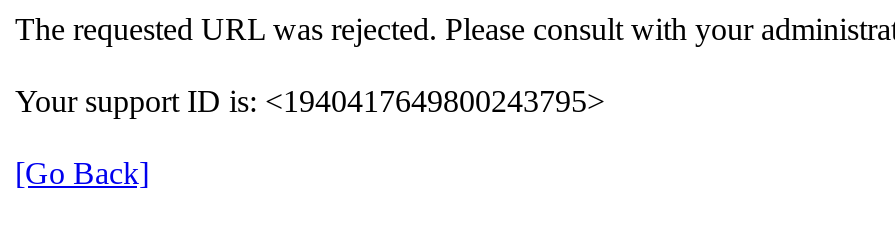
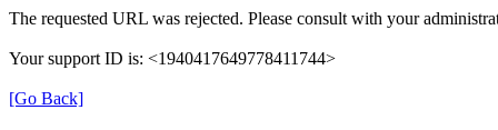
- Your support ID is: <1940417649800243795>
+ Your support ID is: <1940417649778411744>
